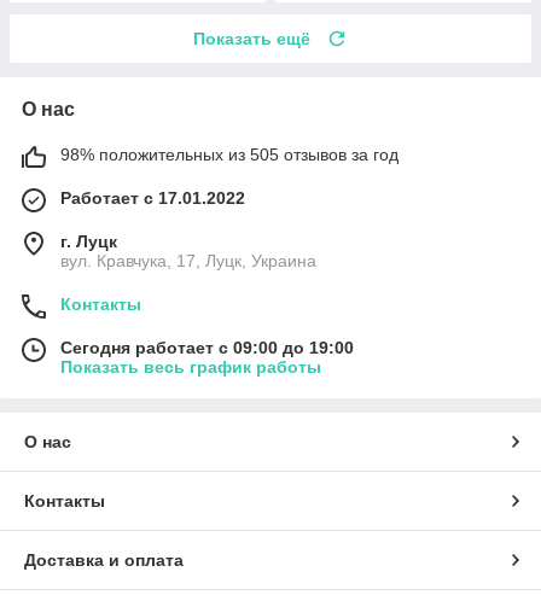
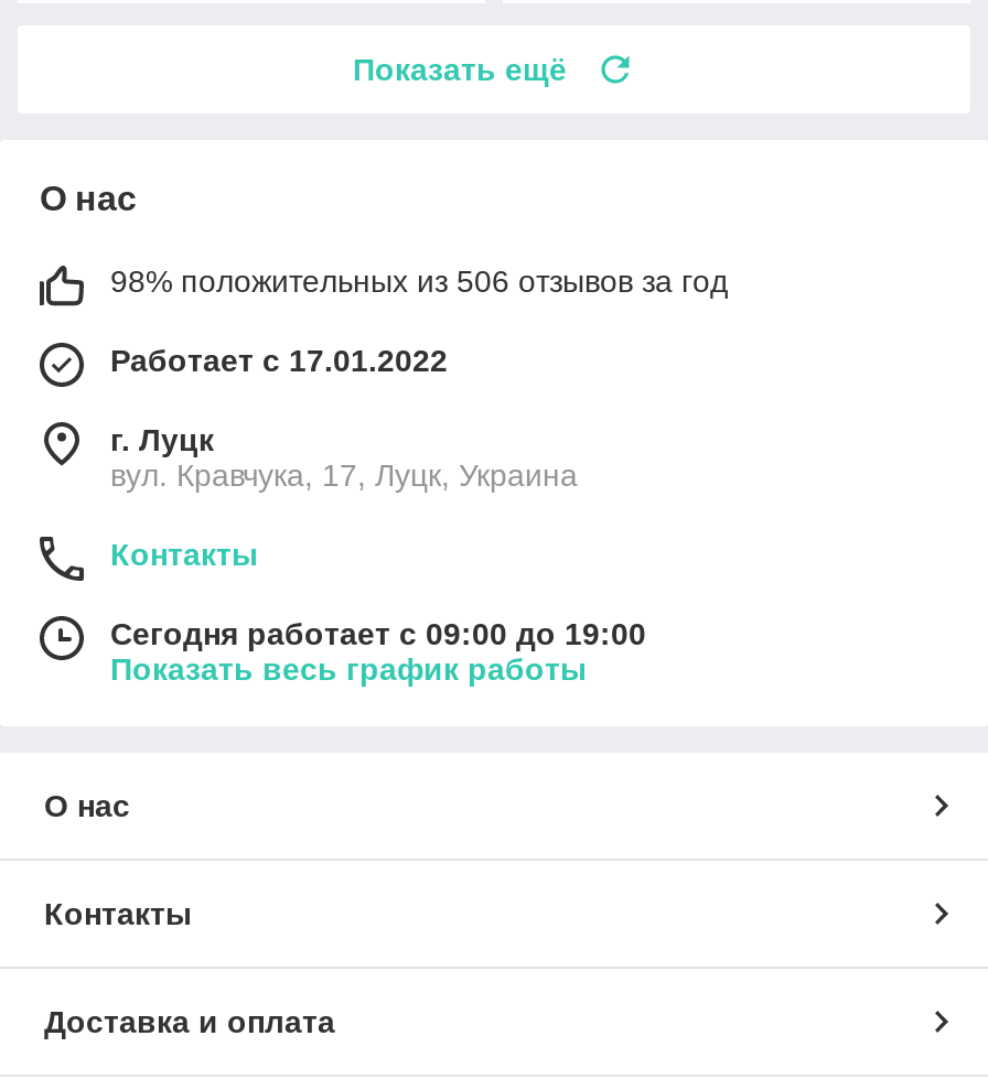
- 98% положительных из 505 отзывов за год
+ 98% положительных из 506 отзывов за год
